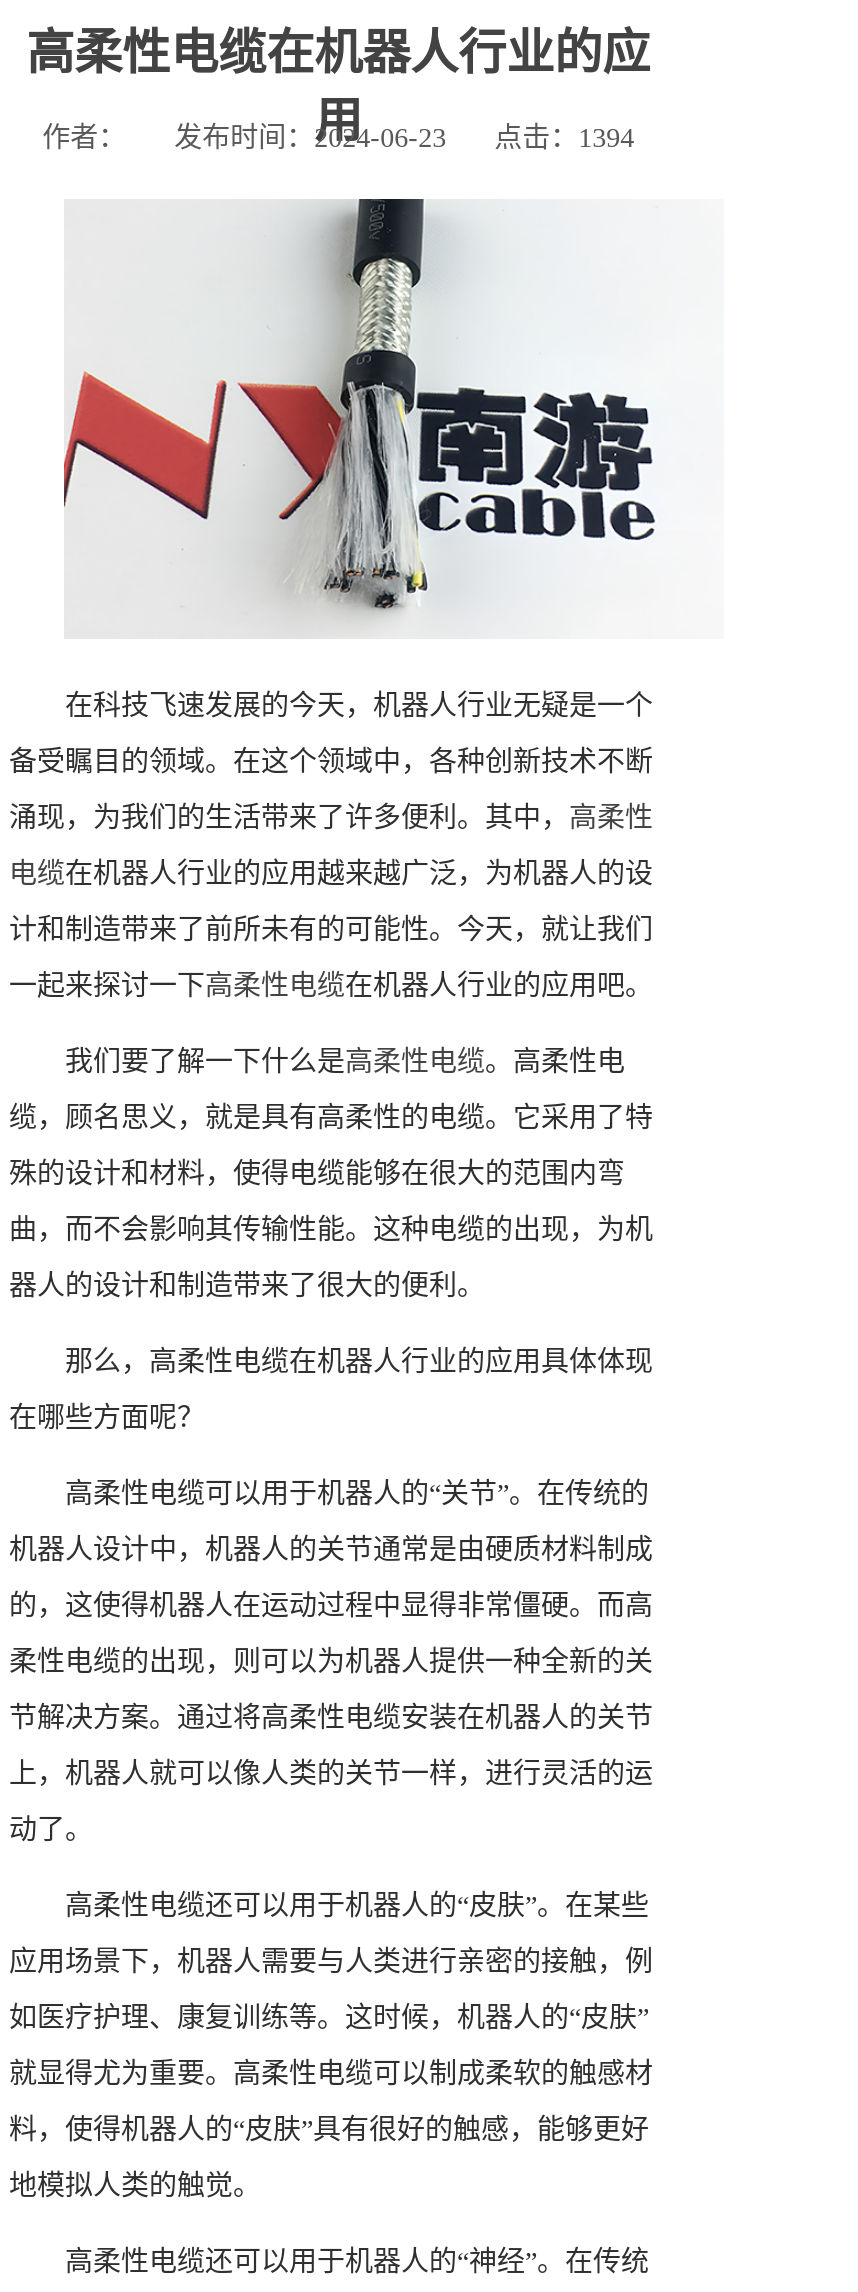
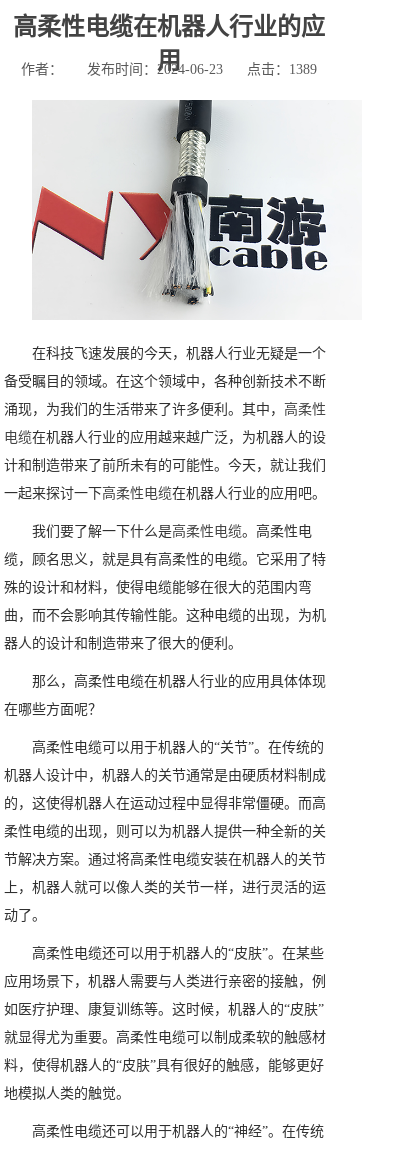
- 点击：1394
+ 点击：1389
